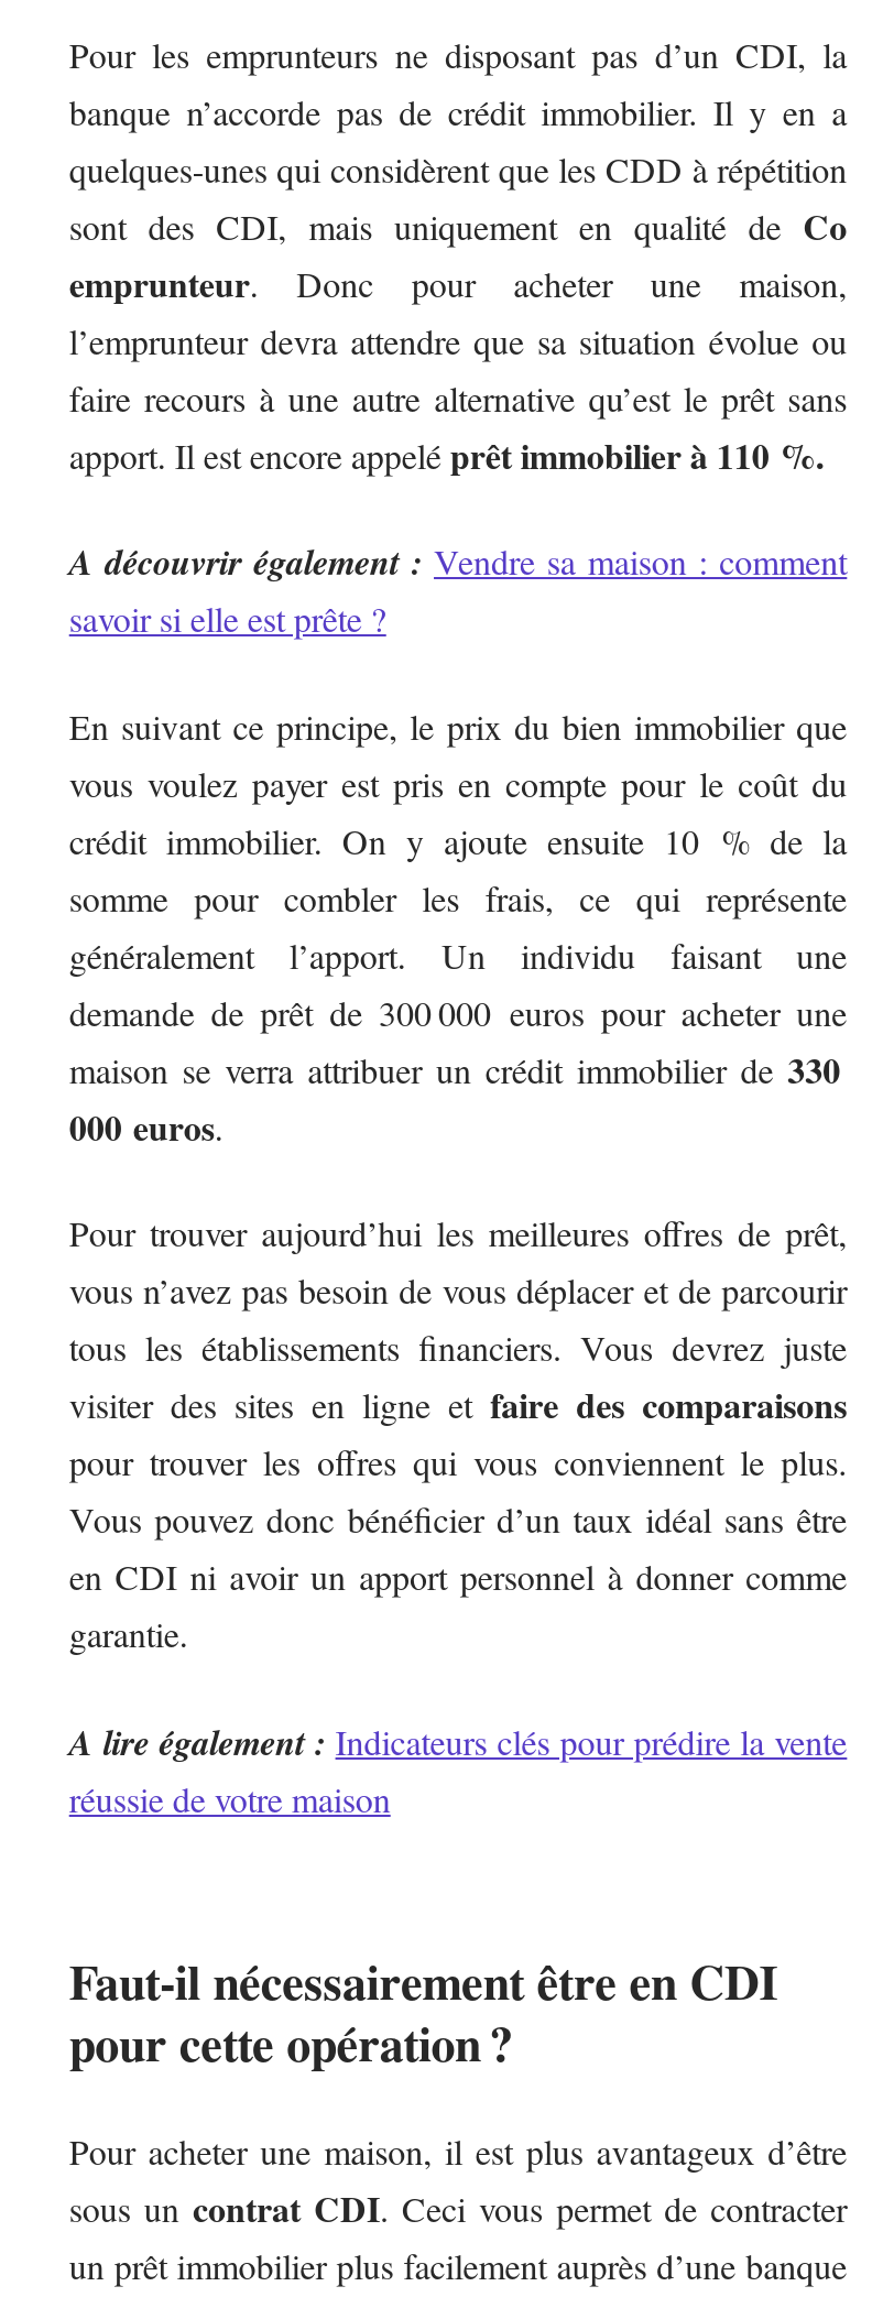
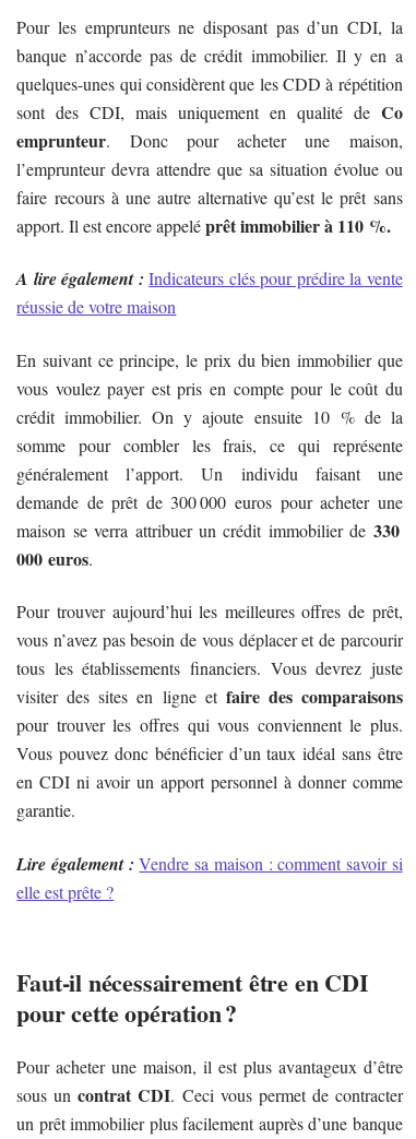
- A découvrir également : Vendre sa maison : comment
- savoir si elle est prête ?

+ Lire également : Vendre sa maison : comment savoir si
+ elle est prête ?

moved up: A lire également : Indicateurs clés pour prédire la vente | réussie de votre maison
